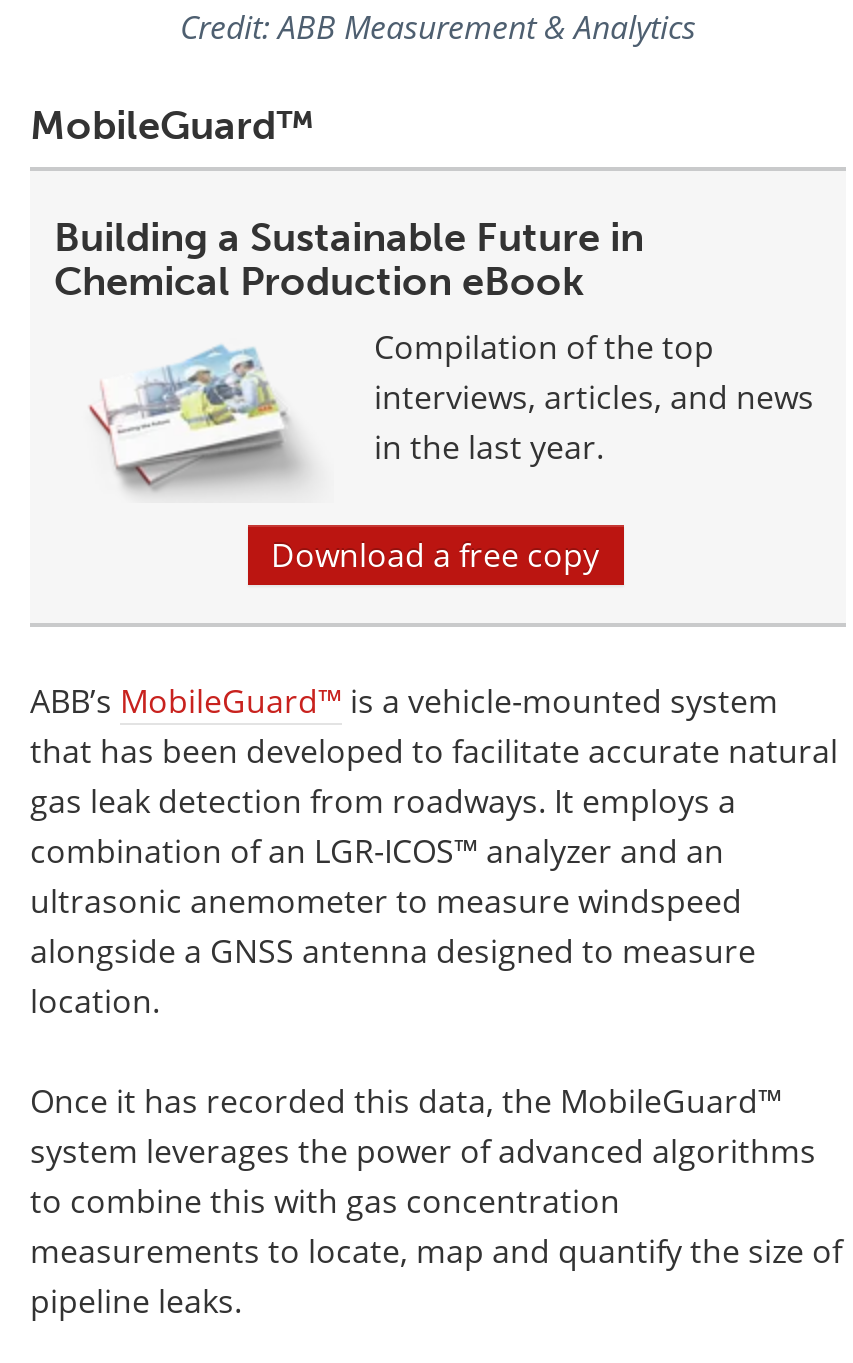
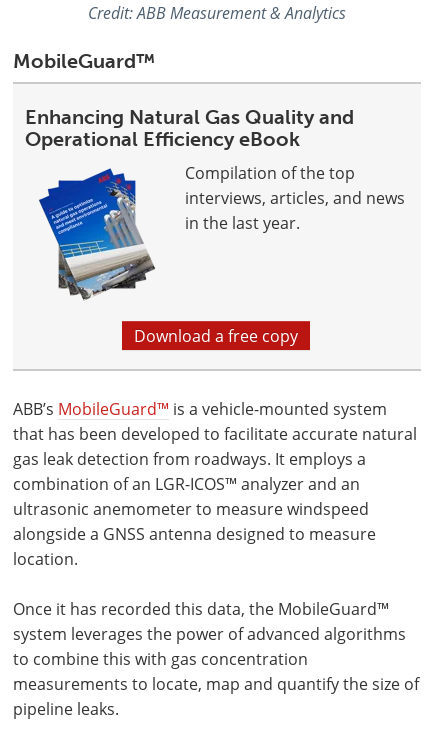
- Building a Sustainable Future in
- Chemical Production eBook
+ Enhancing Natural Gas Quality and
+ Operational Efficiency eBook

- [image]
+ [image]
